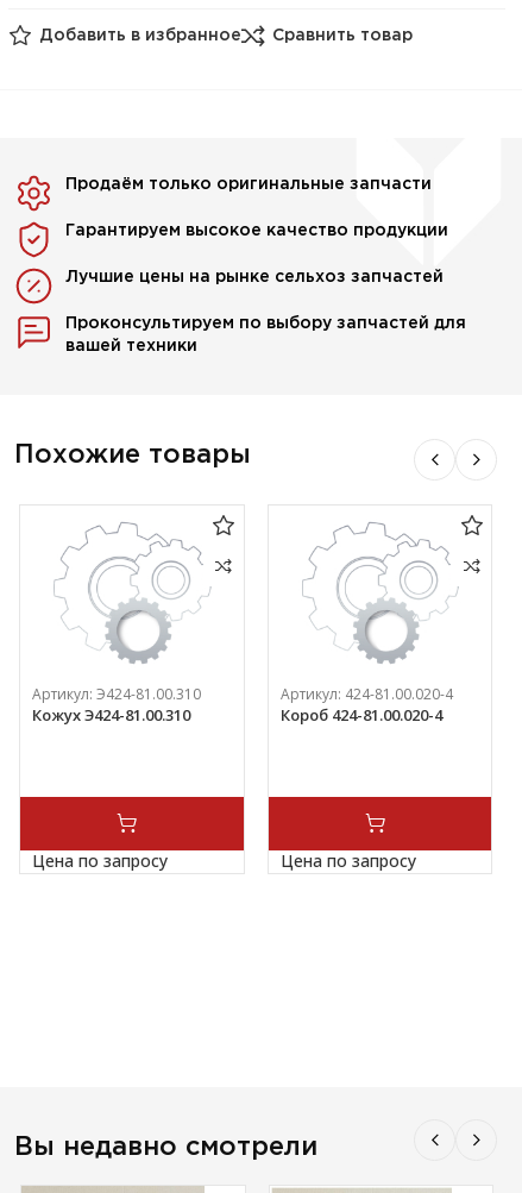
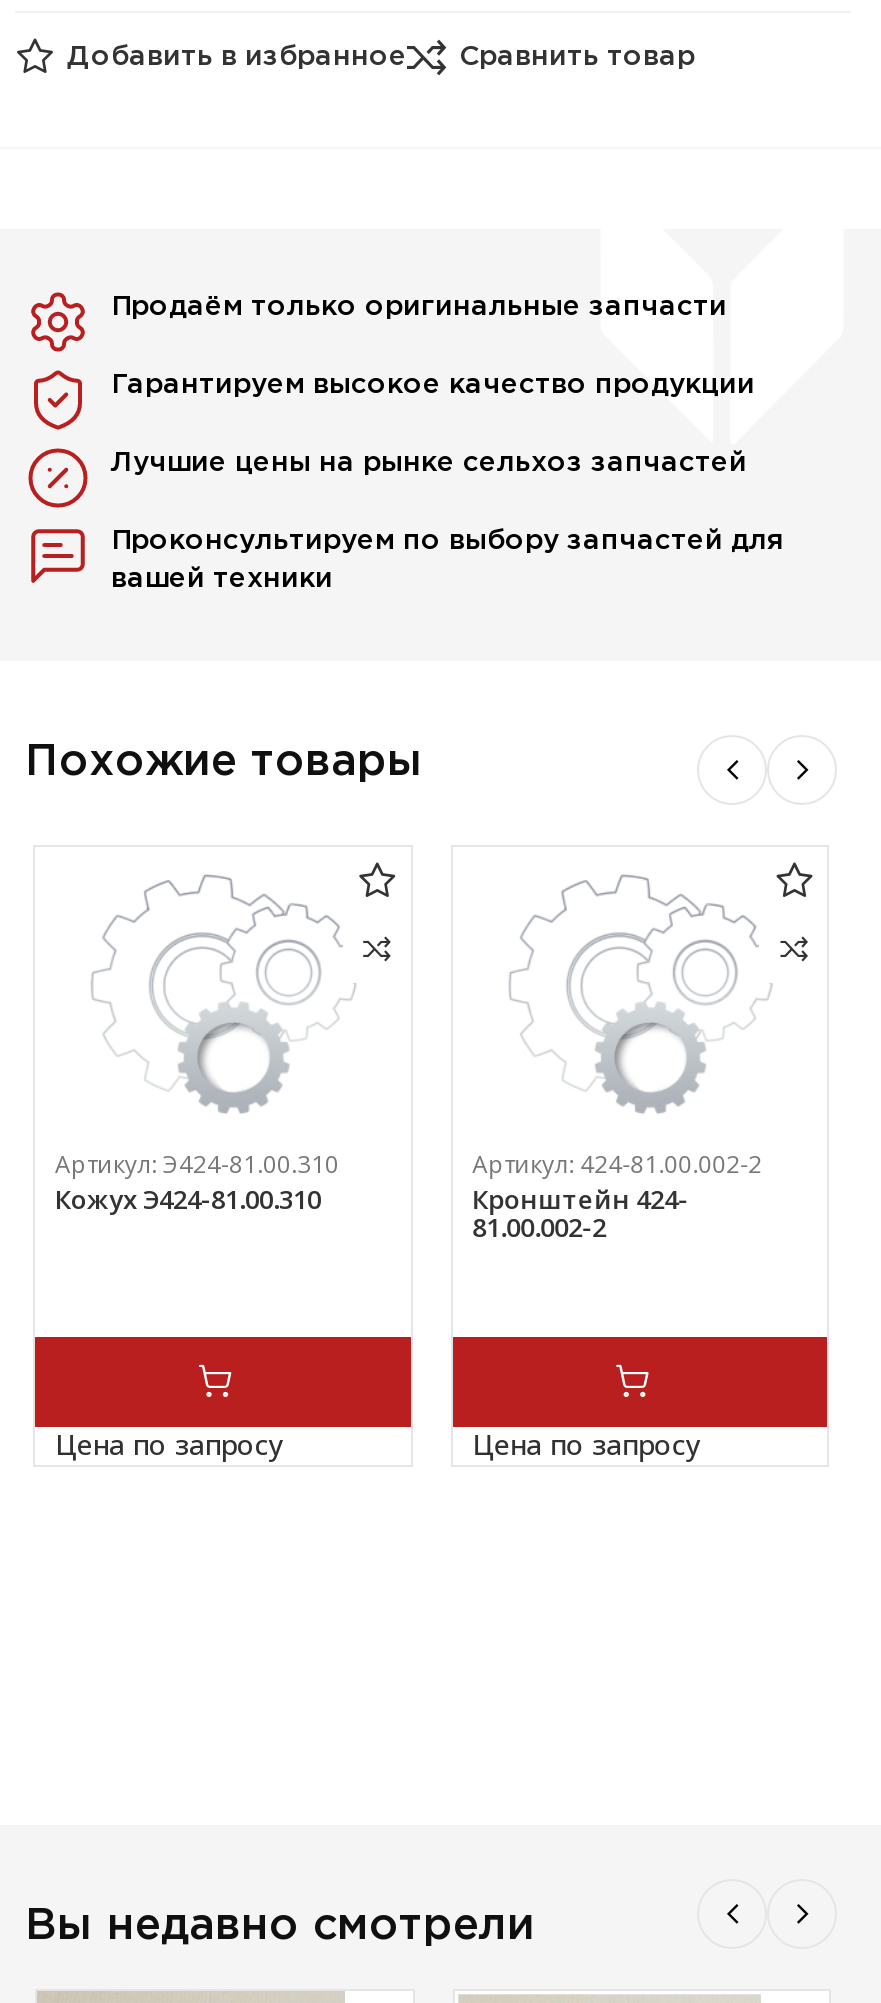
- Артикул: 424-81.00.020-4
- Короб 424-81.00.020-4
+ Артикул: 424-81.00.002-2
+ Кронштейн 424-
+ 81.00.002-2
